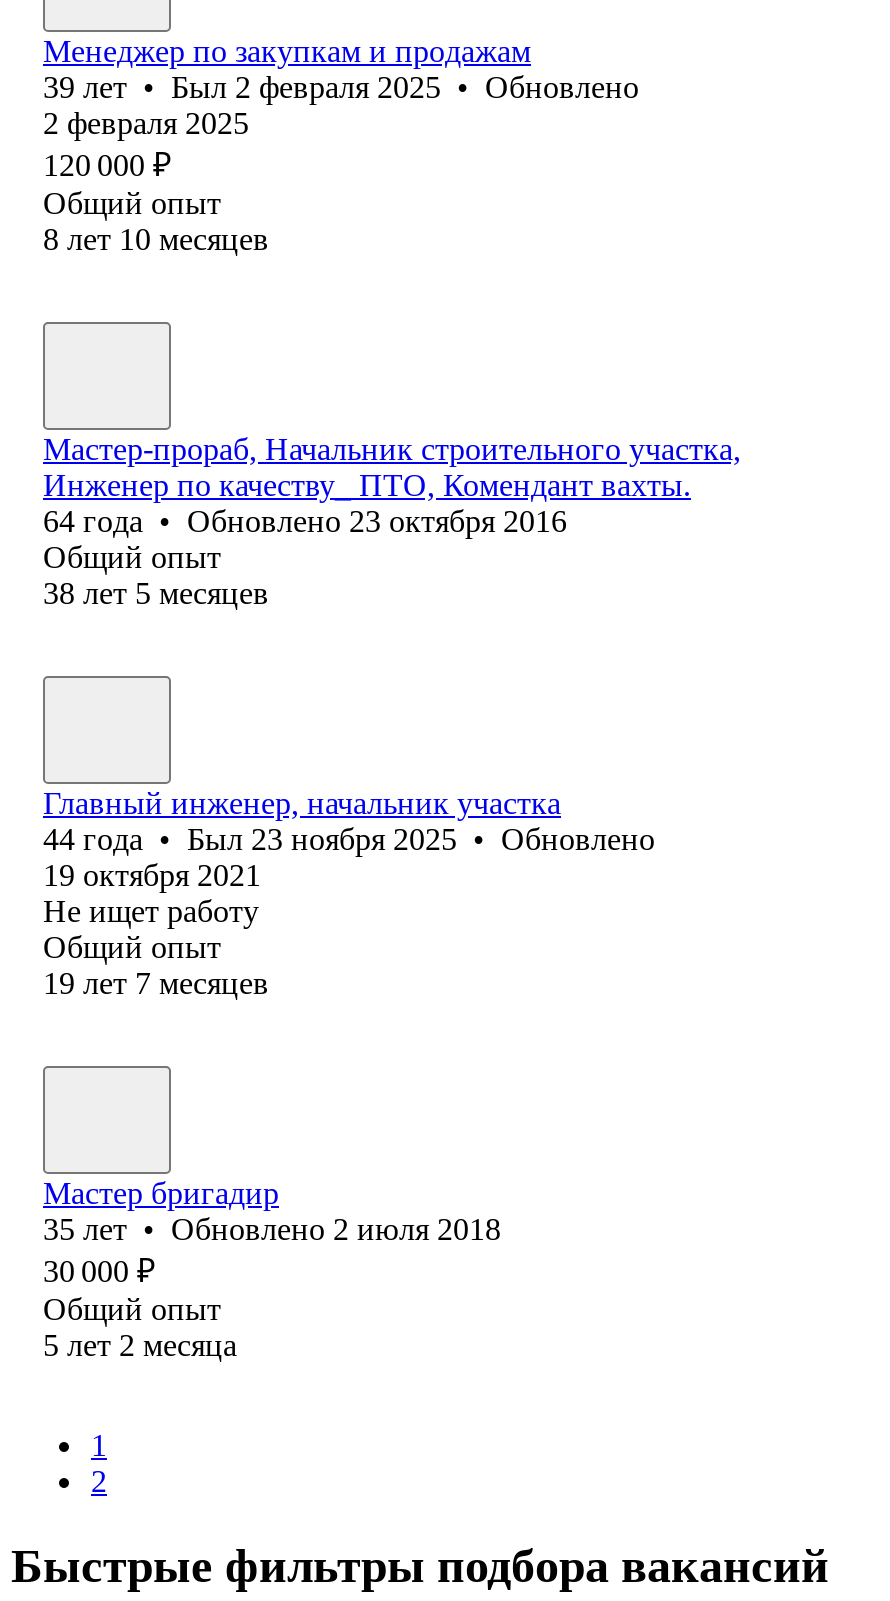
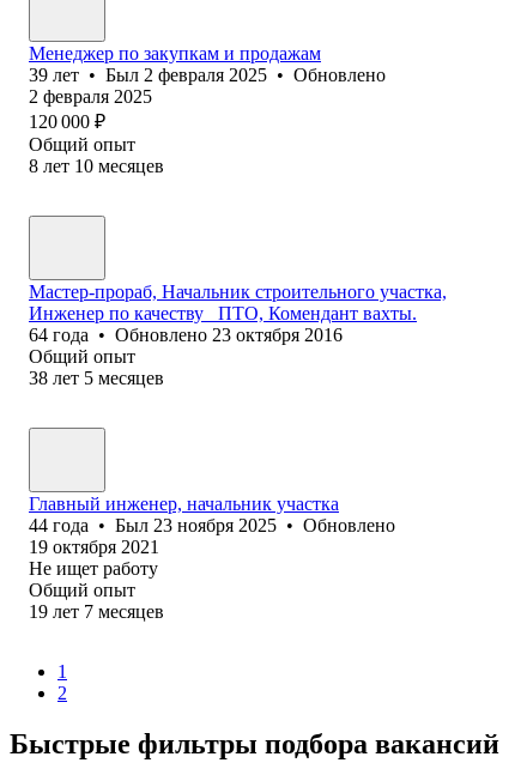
- Мастер бригадир
- 35 лет • Обновлено 2 июля 2018
- 30 000 ₽
- Общий опыт
- 5 лет 2 месяца
